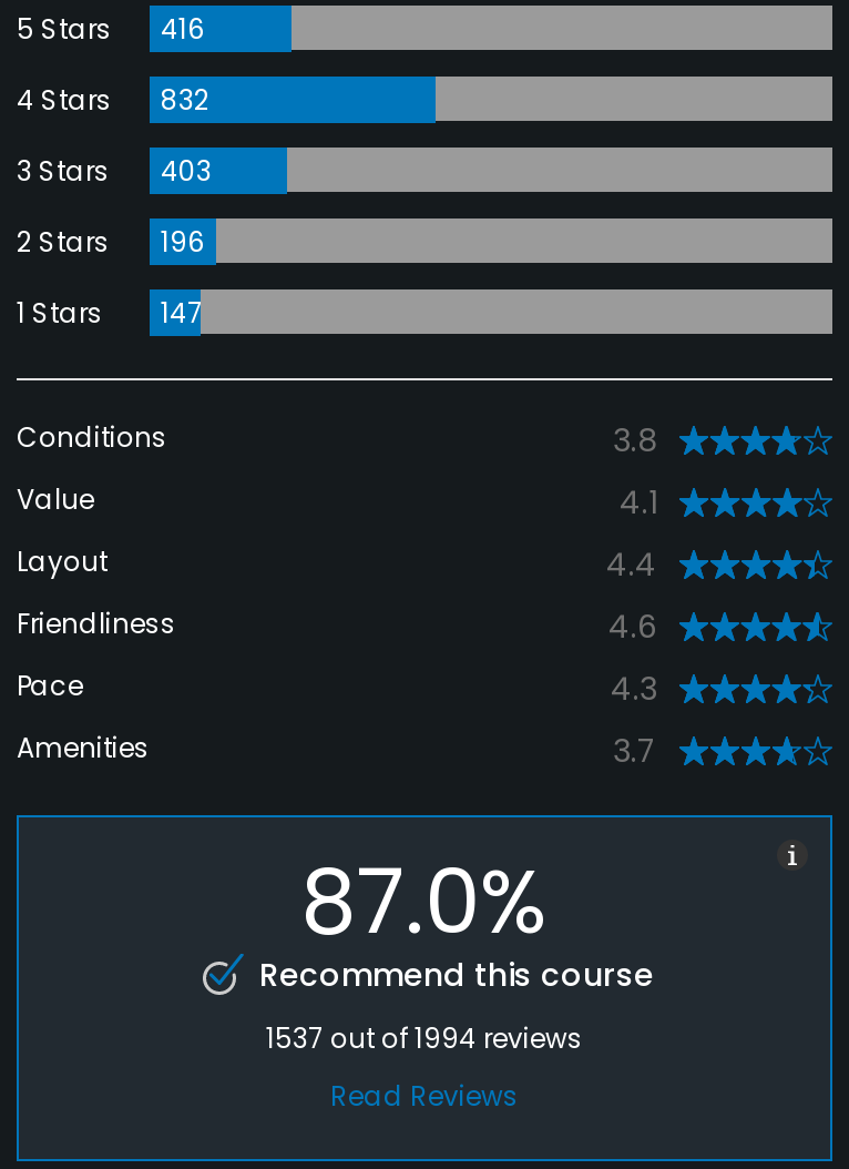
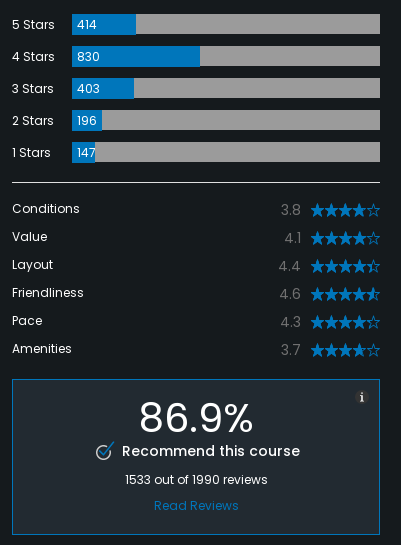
- 5 Stars 416
+ 5 Stars 414

- 4 Stars 832
+ 4 Stars 830

- 87.0%
+ 86.9%

- 1537 out of 1994 reviews
+ 1533 out of 1990 reviews
